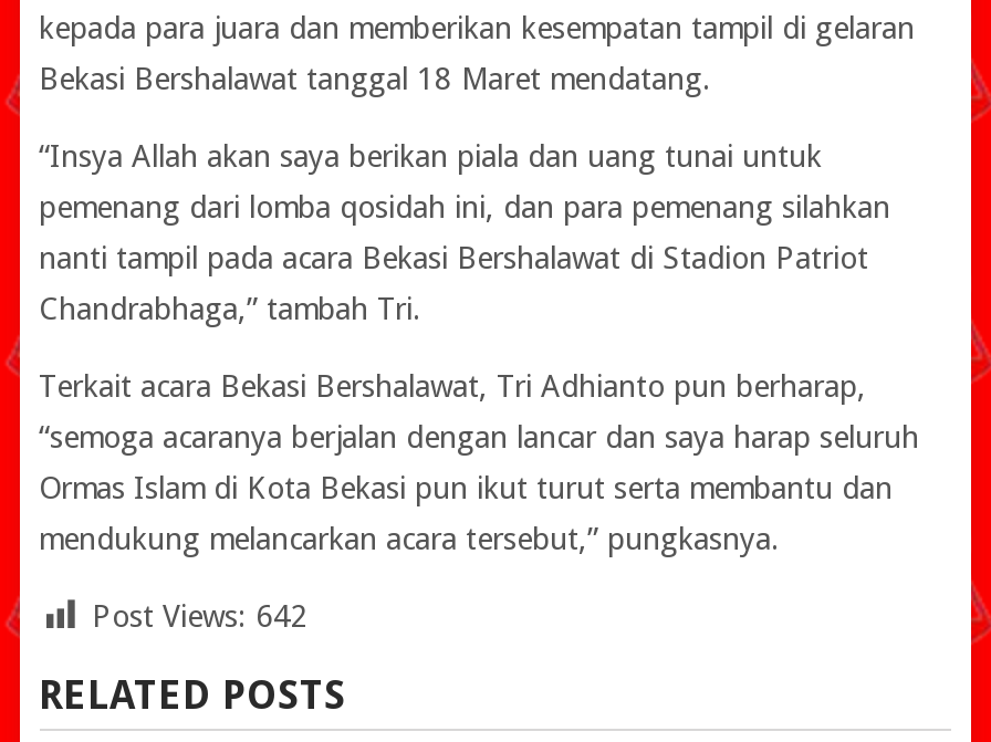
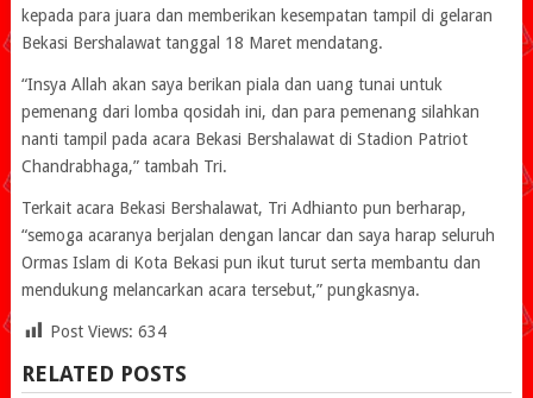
- Post Views: 642
+ Post Views: 634
